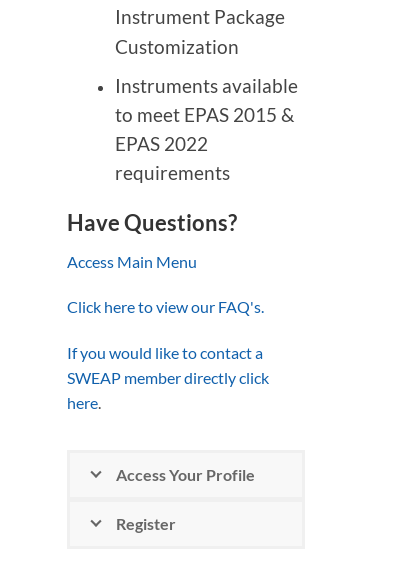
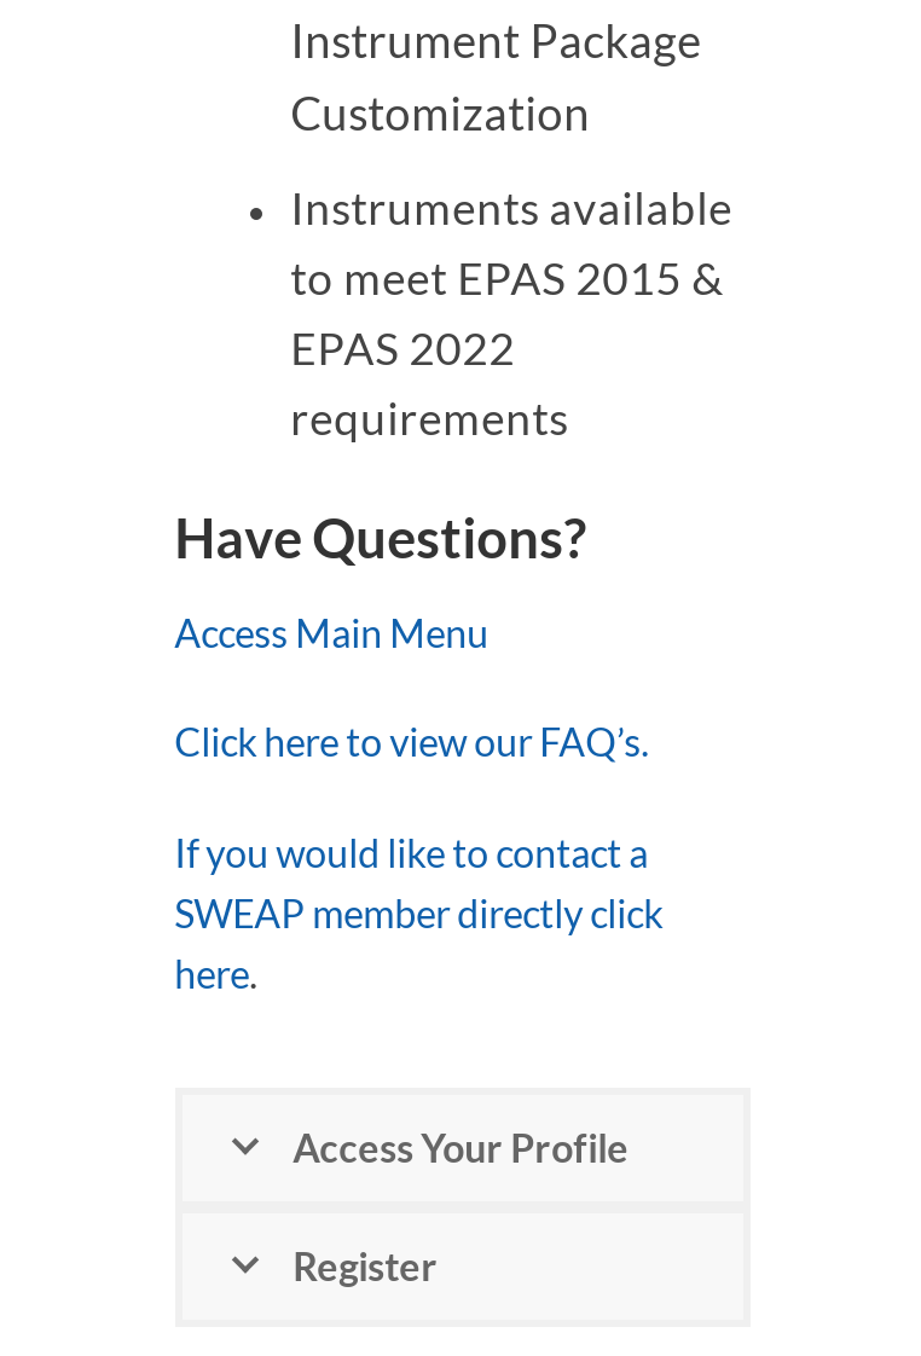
- Click here to view our FAQ's.
+ Click here to view our FAQ’s.
